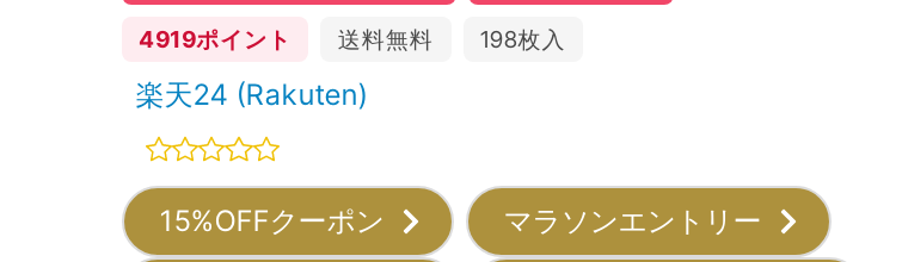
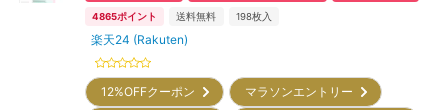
- 4919ポイント
+ 4865ポイント

- 15%OFFクーポン
+ 12%OFFクーポン
